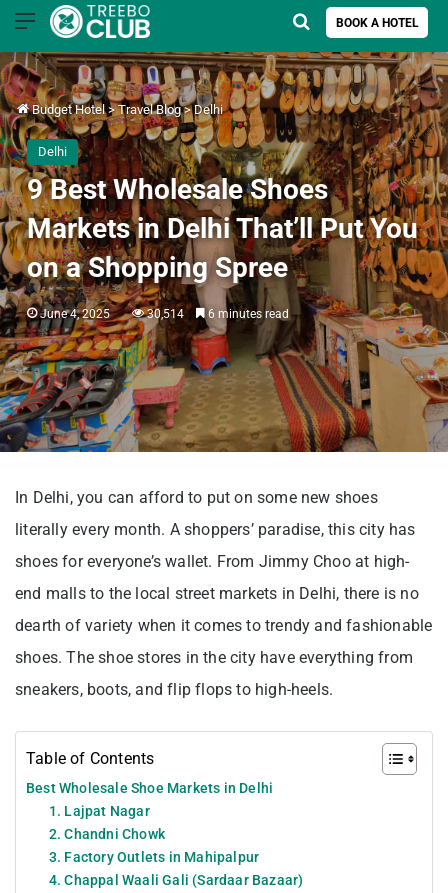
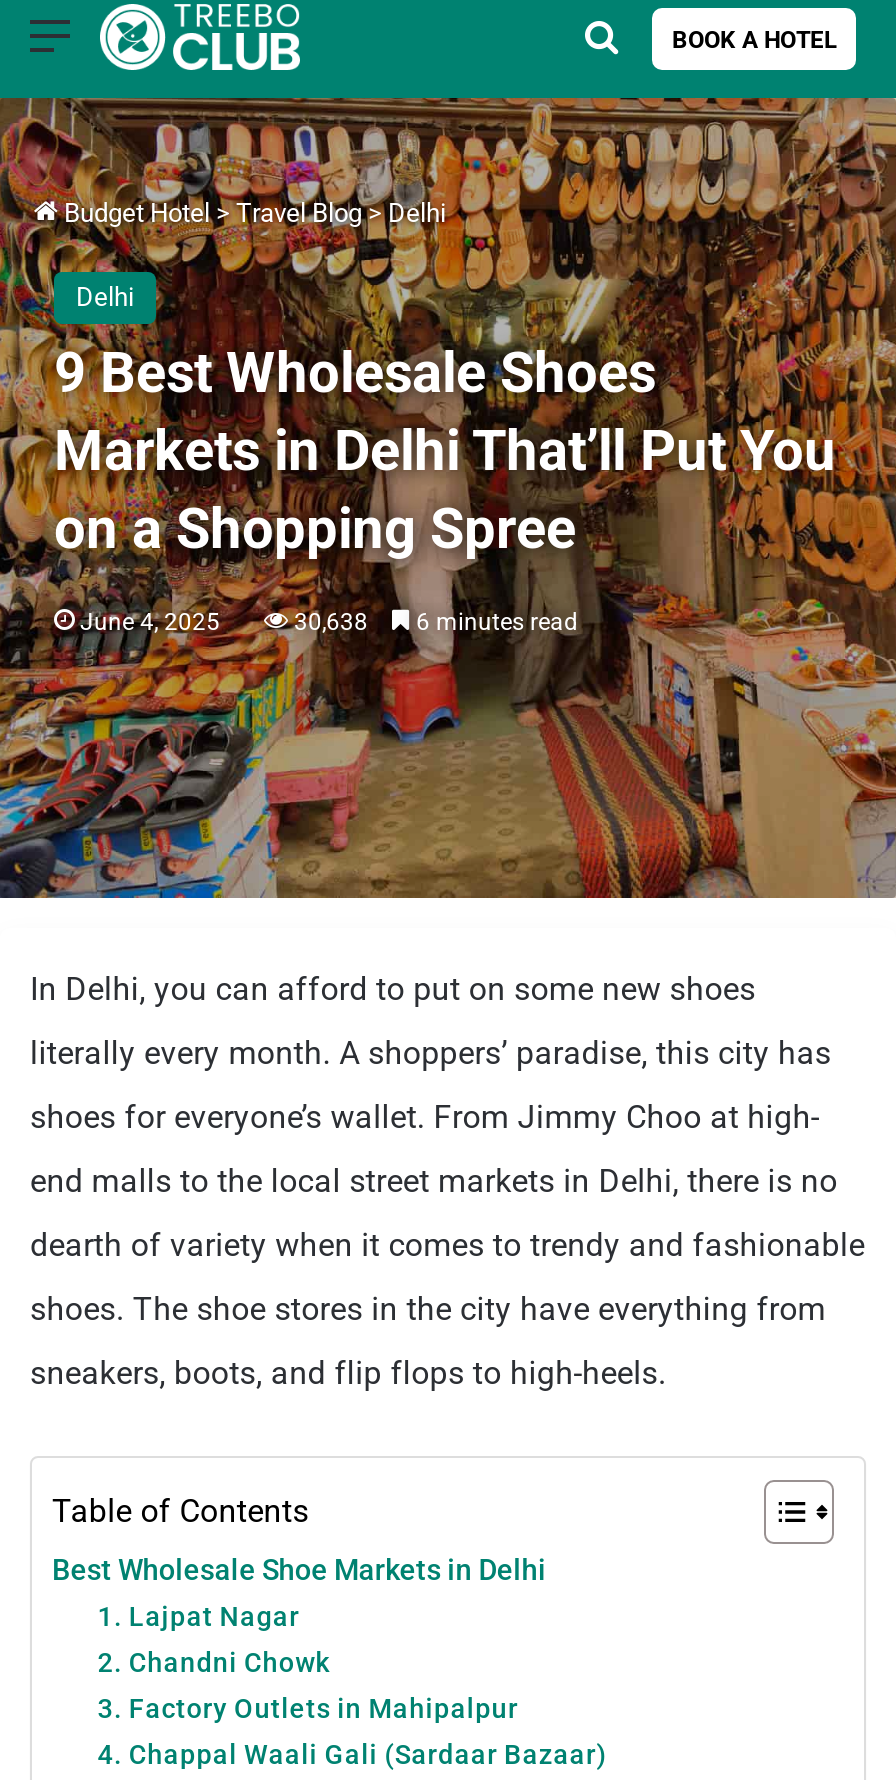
- 30,514 6 minutes read
+ 30,638 6 minutes read
